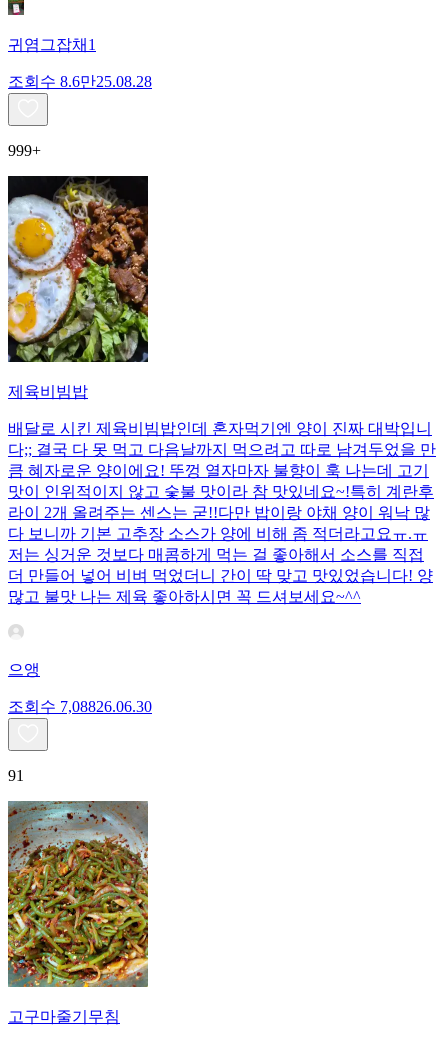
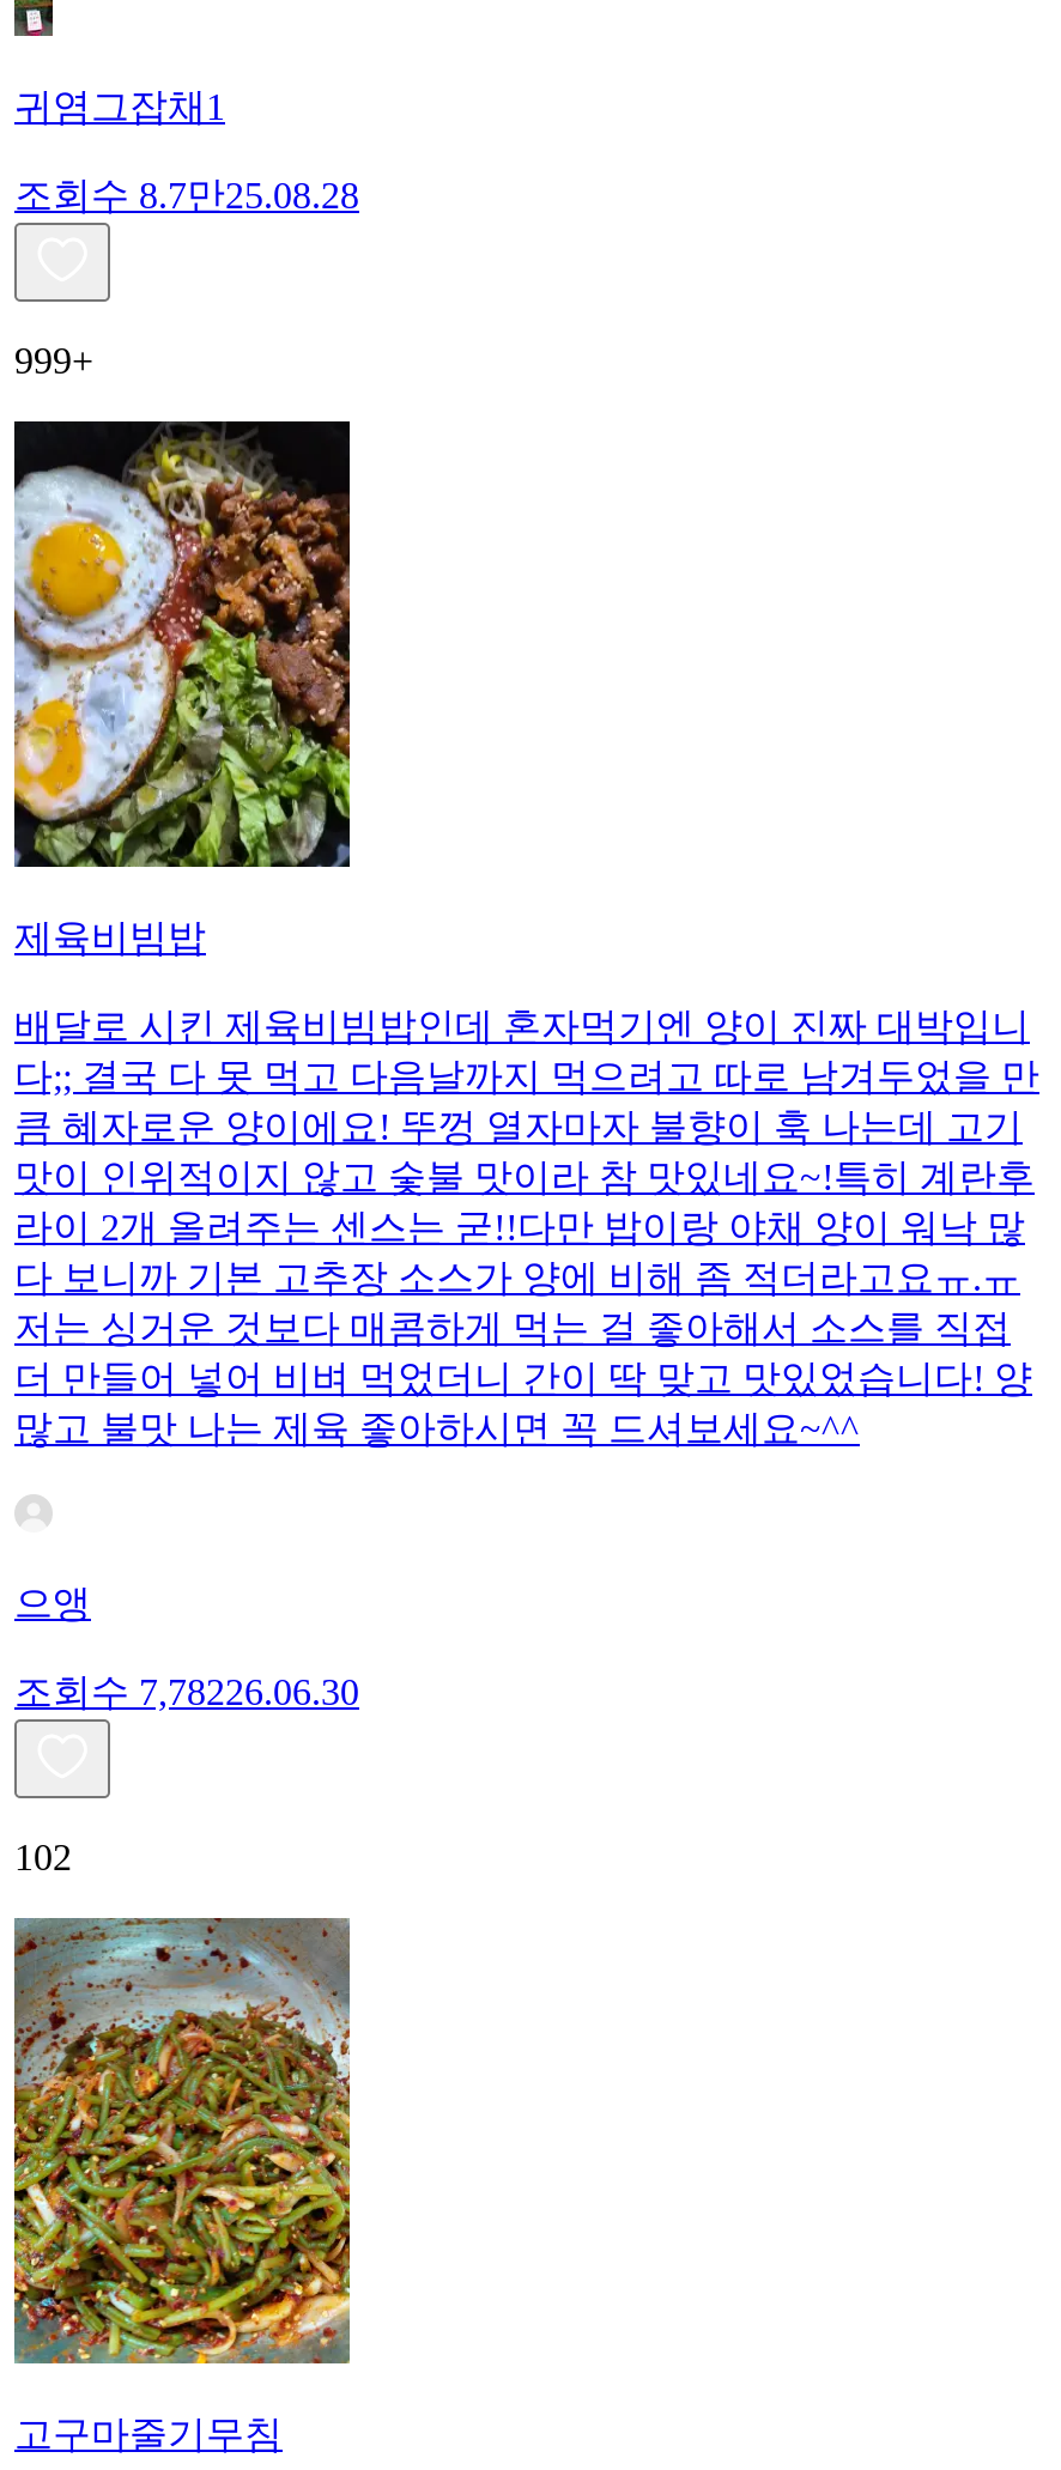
- 조회수 8.6만 25.08.28
+ 조회수 8.7만 25.08.28

- 조회수 7,08826.06.30
+ 조회수 7,78226.06.30

- 91
+ 102
